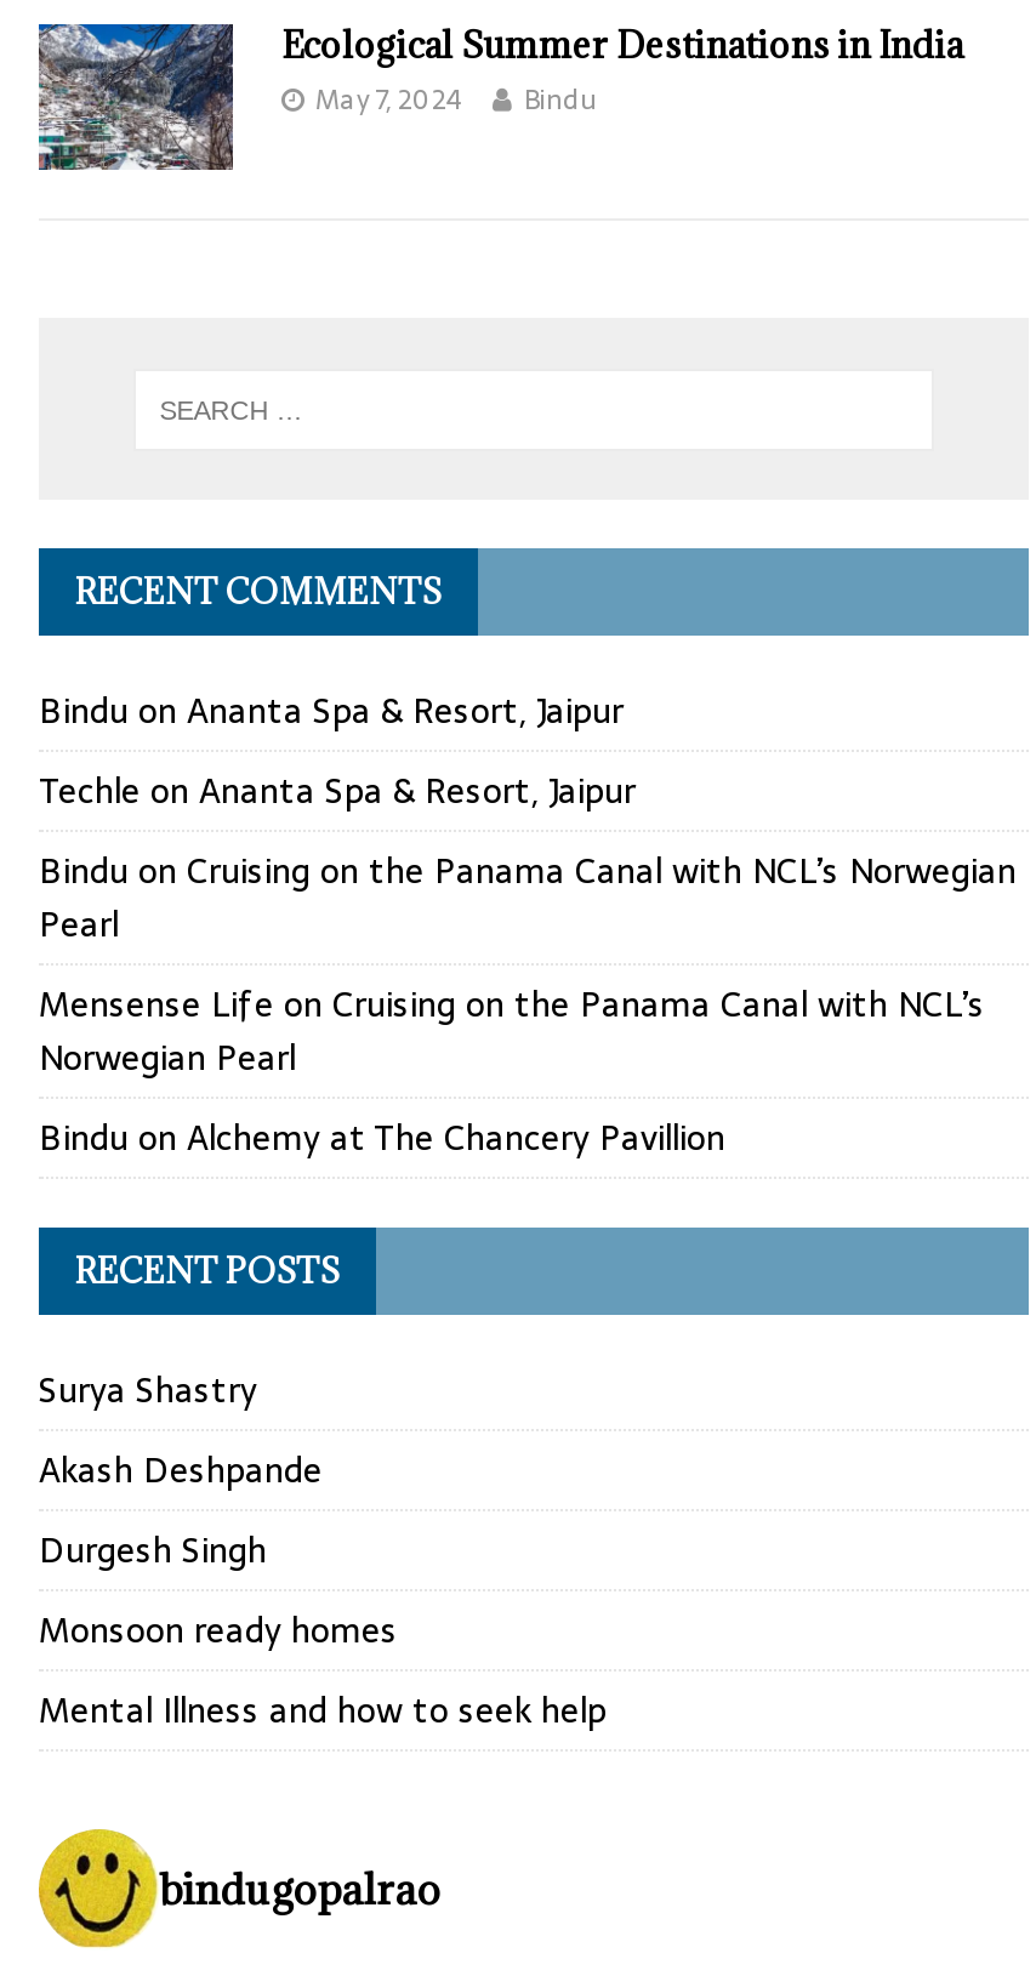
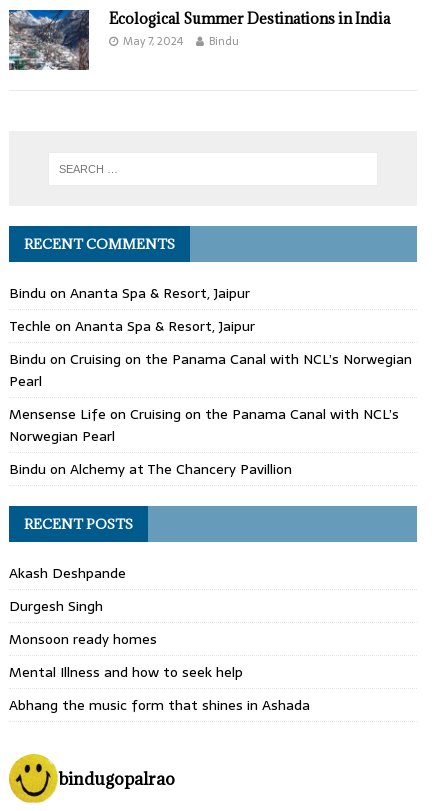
- Surya Shastry

moved up: Akash Deshpande | Durgesh Singh | Monsoon ready homes | Mental Illness and how to seek help

+ Abhang the music form that shines in Ashada
